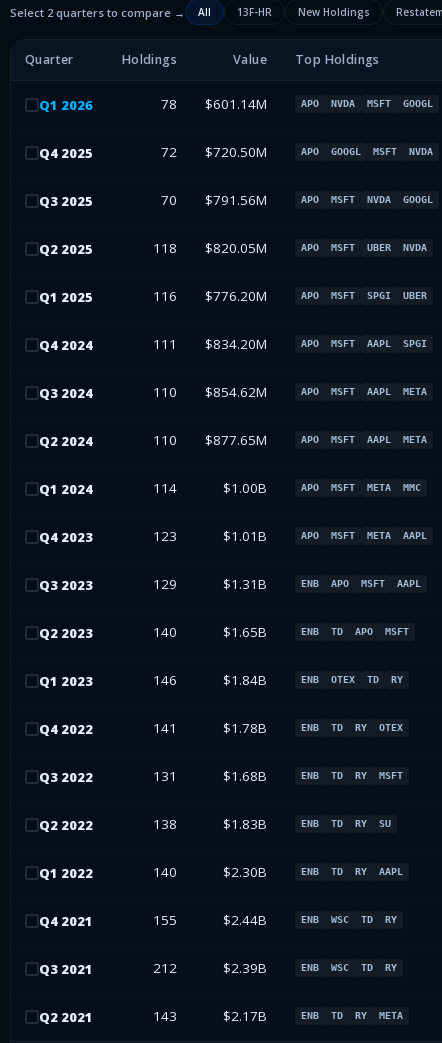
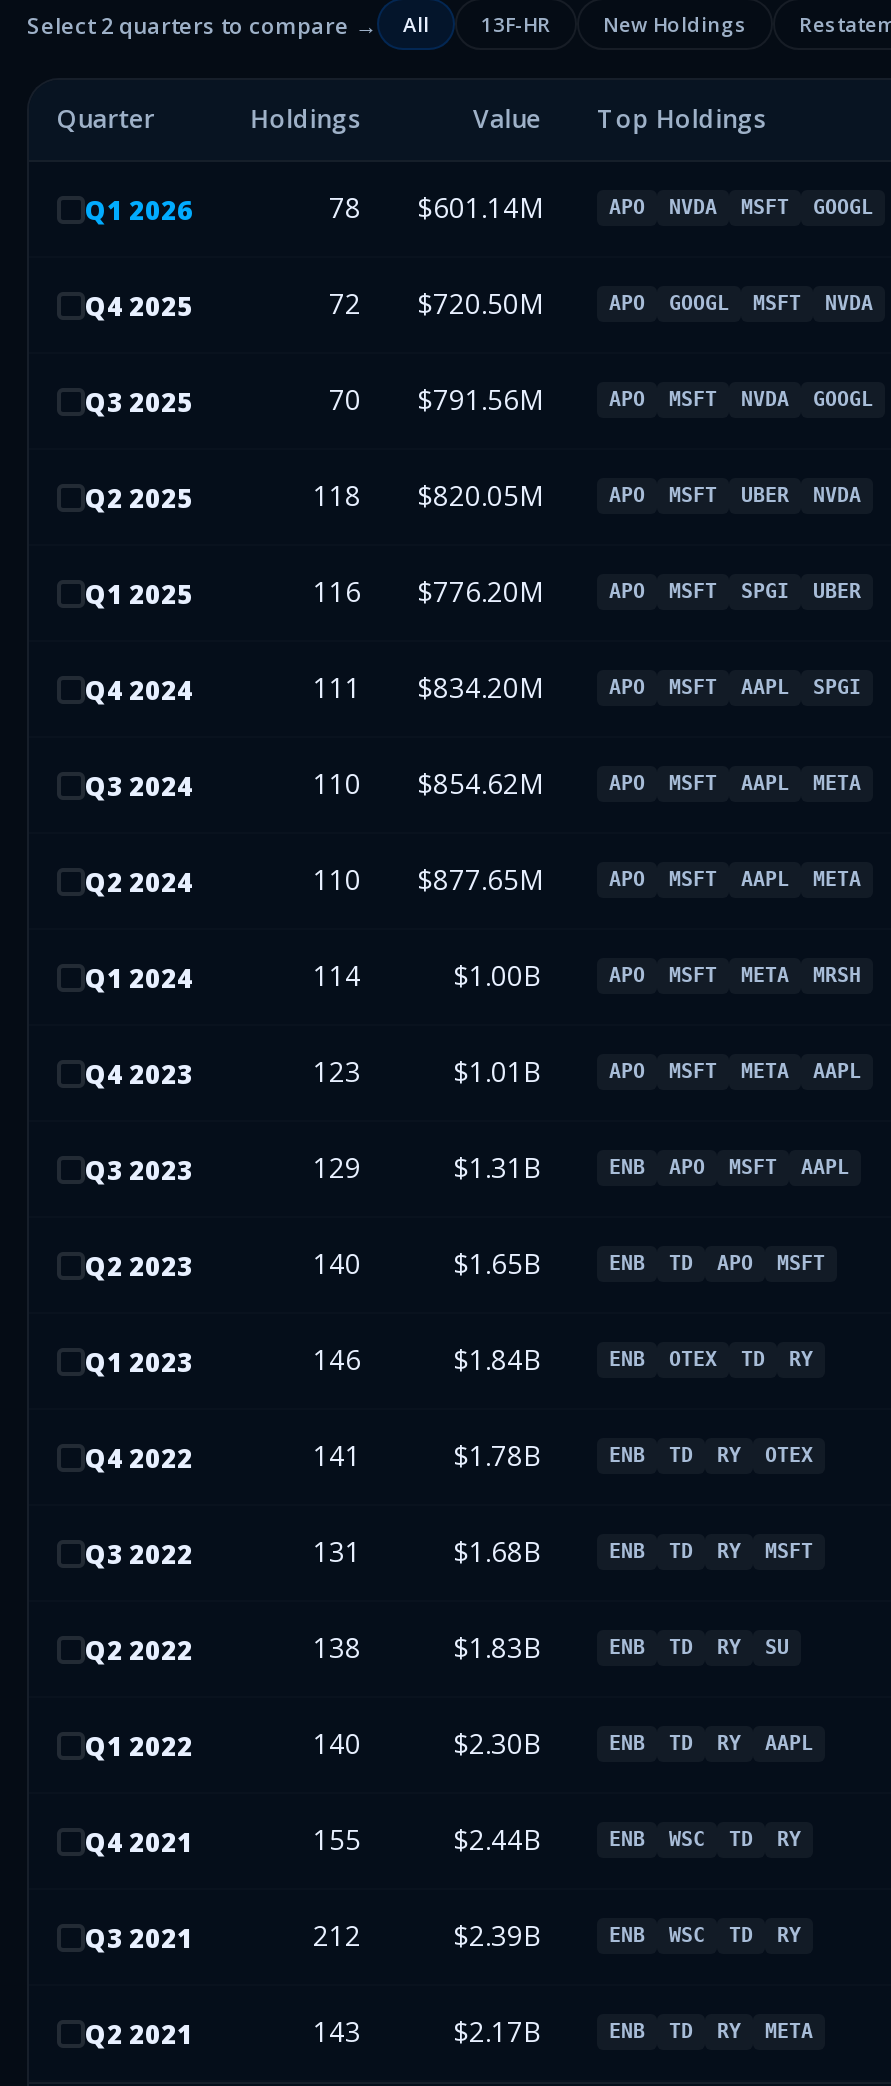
- MMC
+ MRSH
